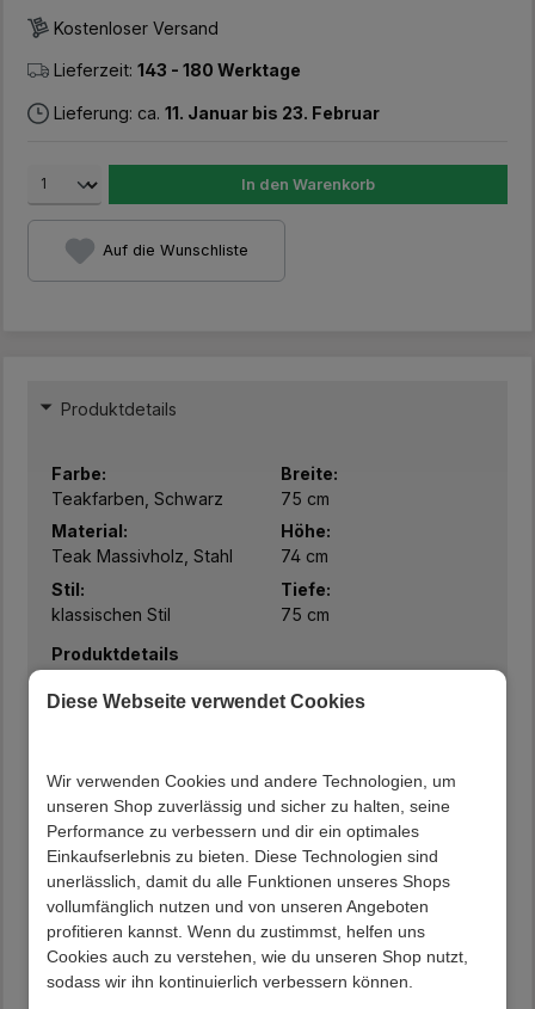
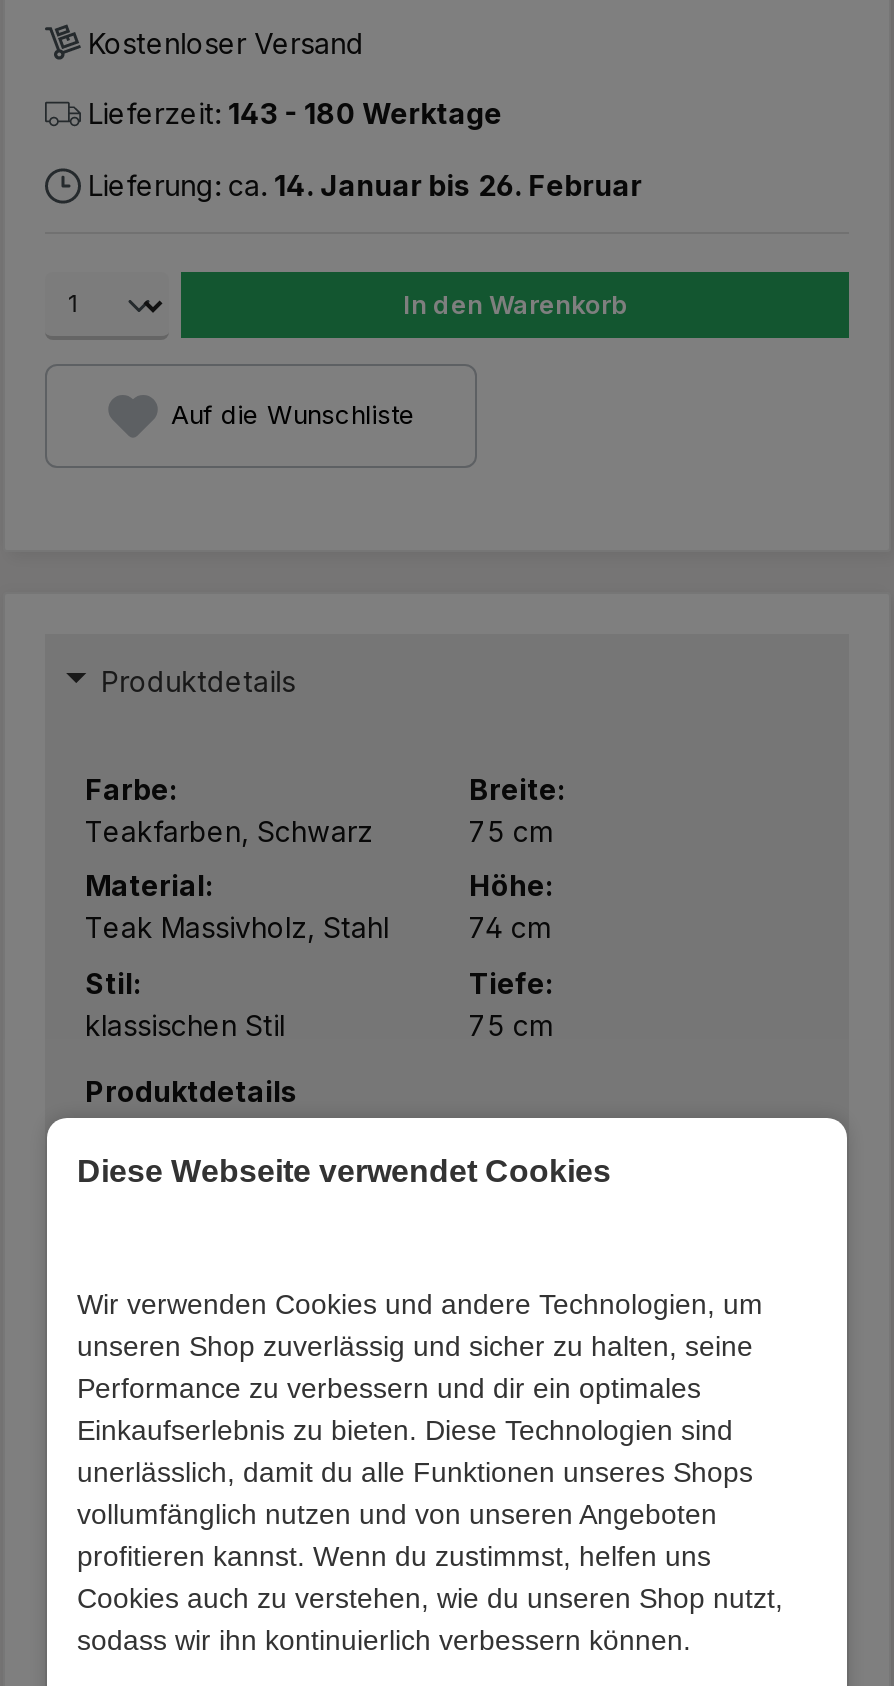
- Lieferung: ca. 11. Januar bis 23. Februar
+ Lieferung: ca. 14. Januar bis 26. Februar
